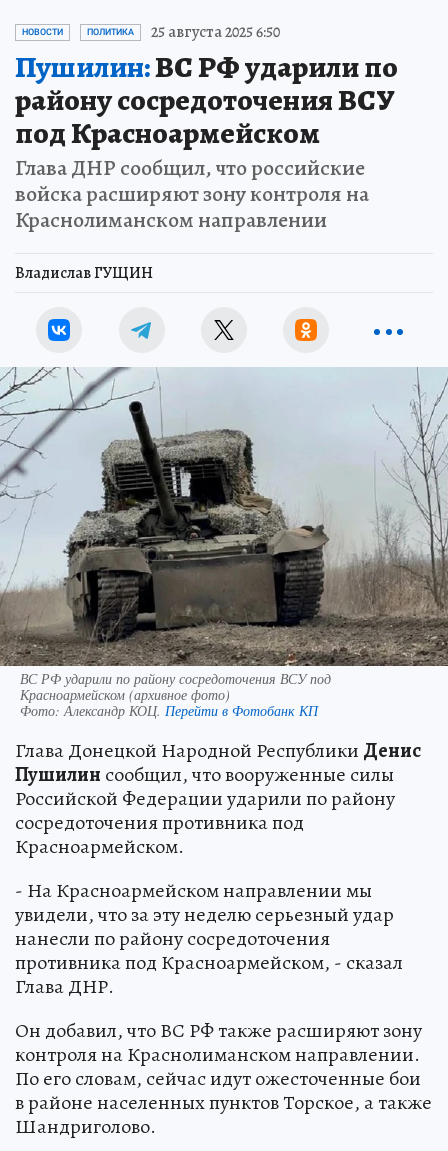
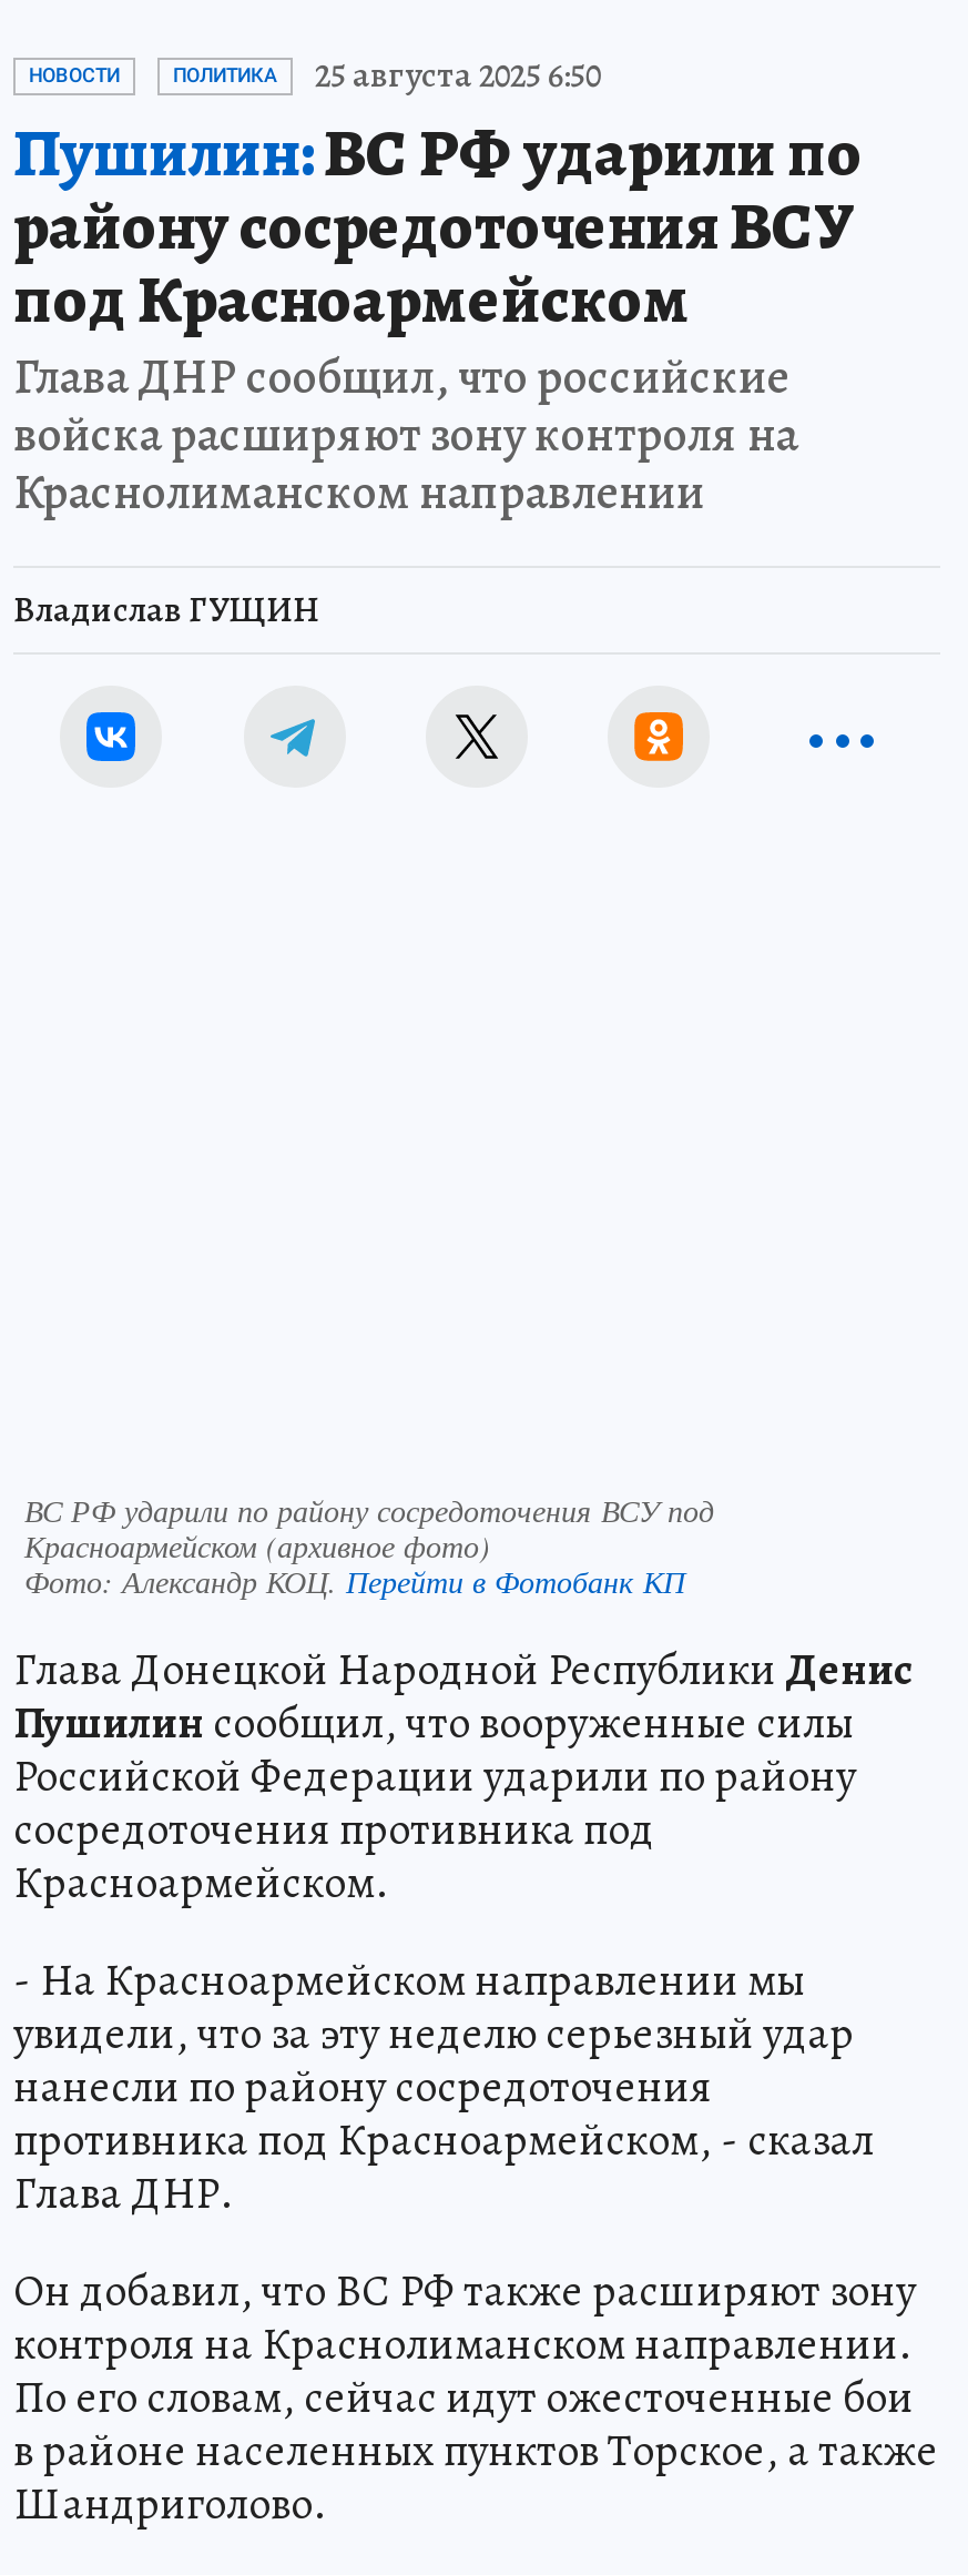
- [image]
